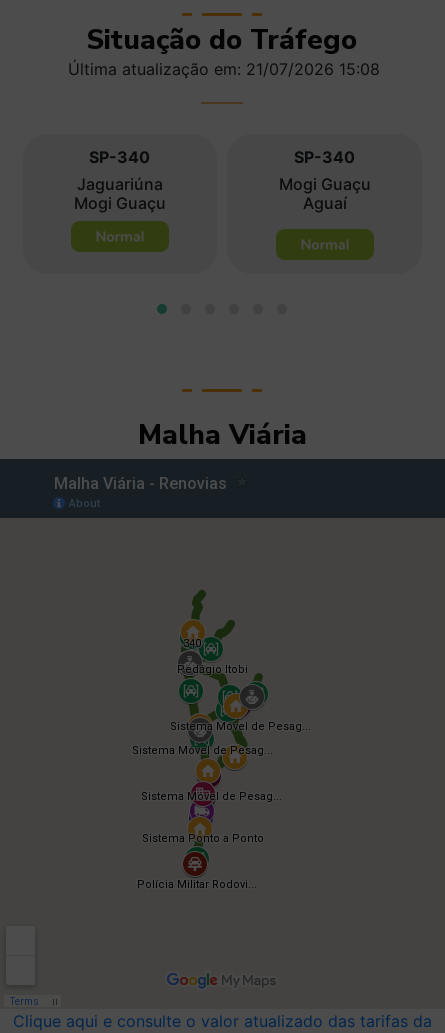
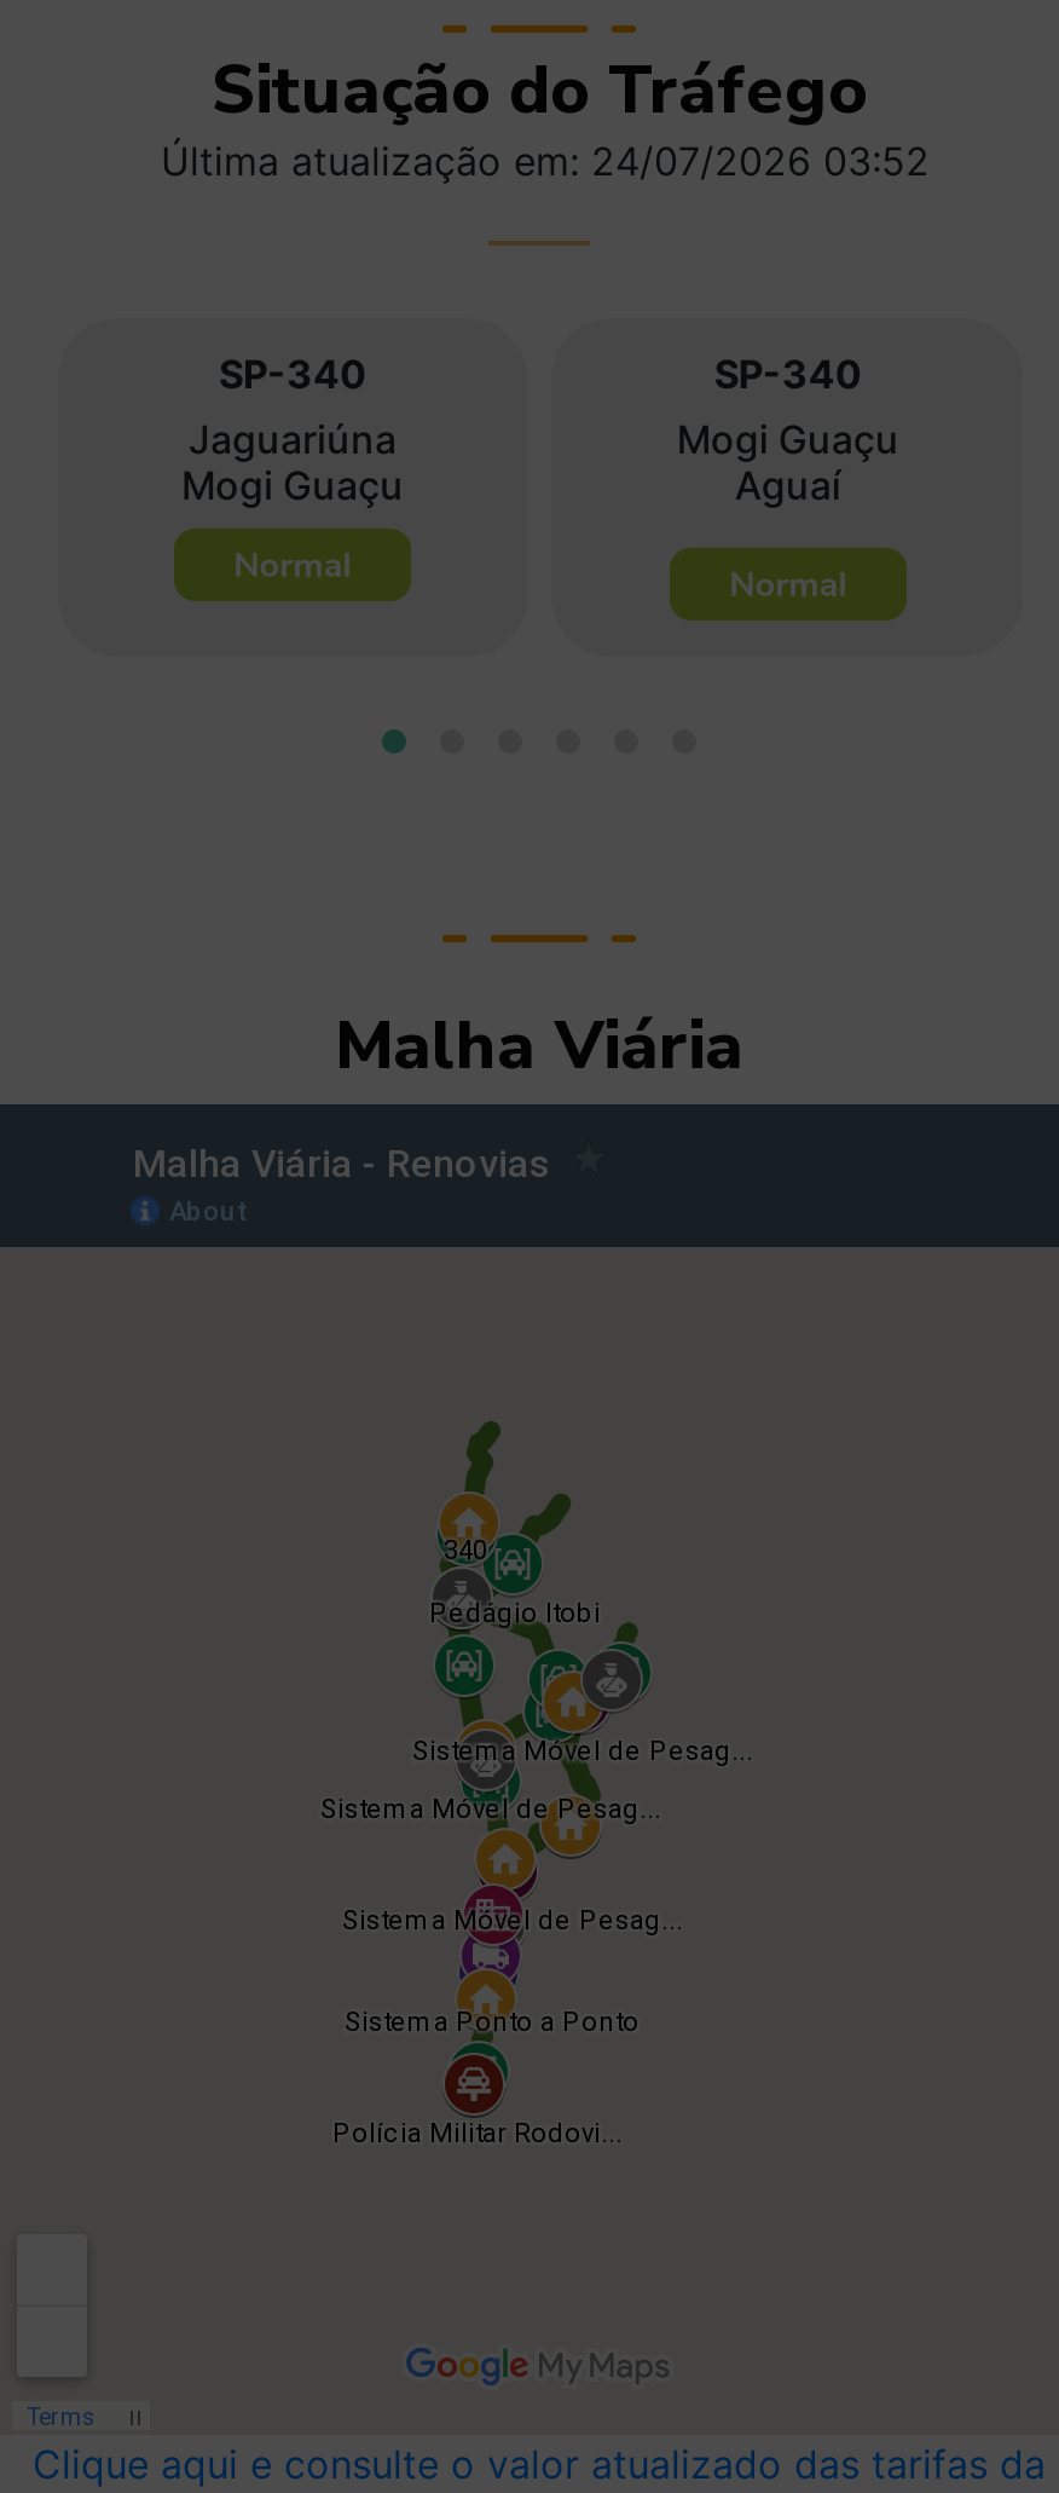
- Última atualização em: 21/07/2026 15:08
+ Última atualização em: 24/07/2026 03:52
